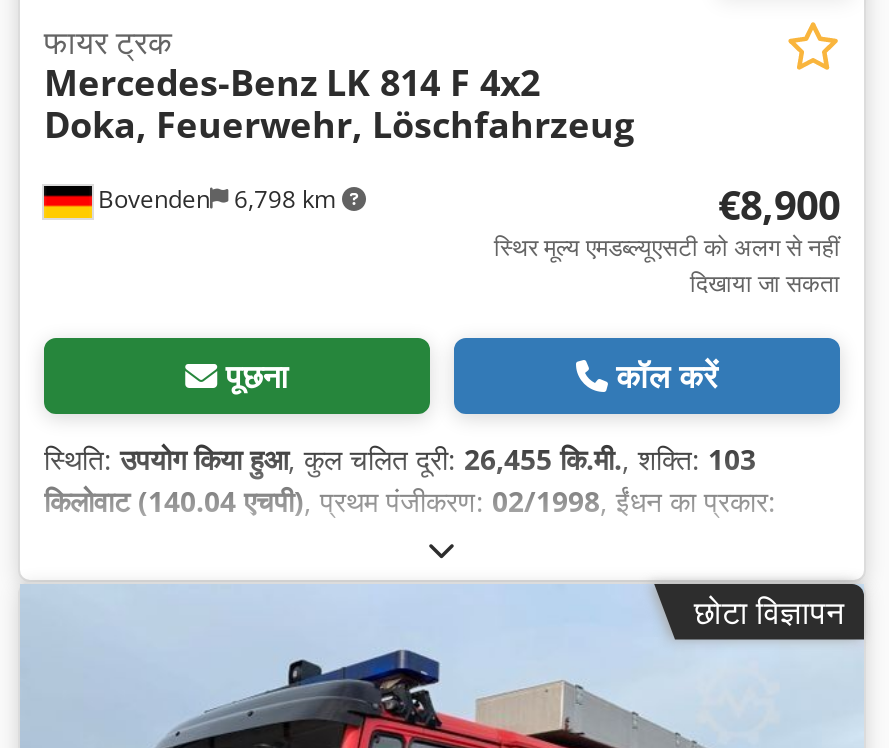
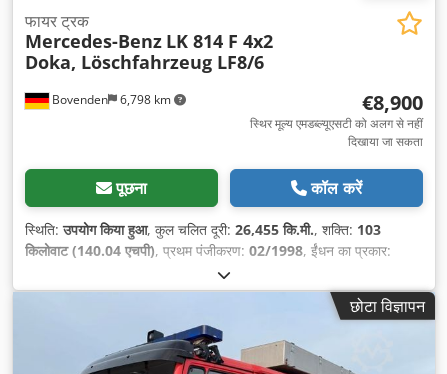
- Doka, Feuerwehr, Löschfahrzeug
+ Doka, Löschfahrzeug LF8/6
